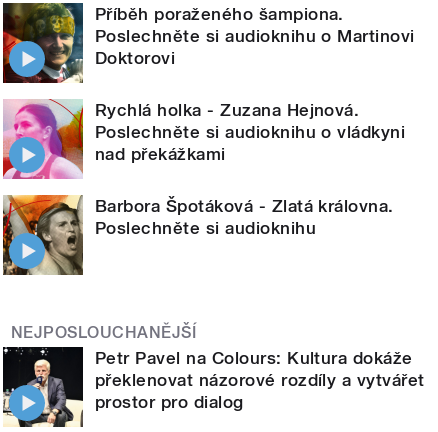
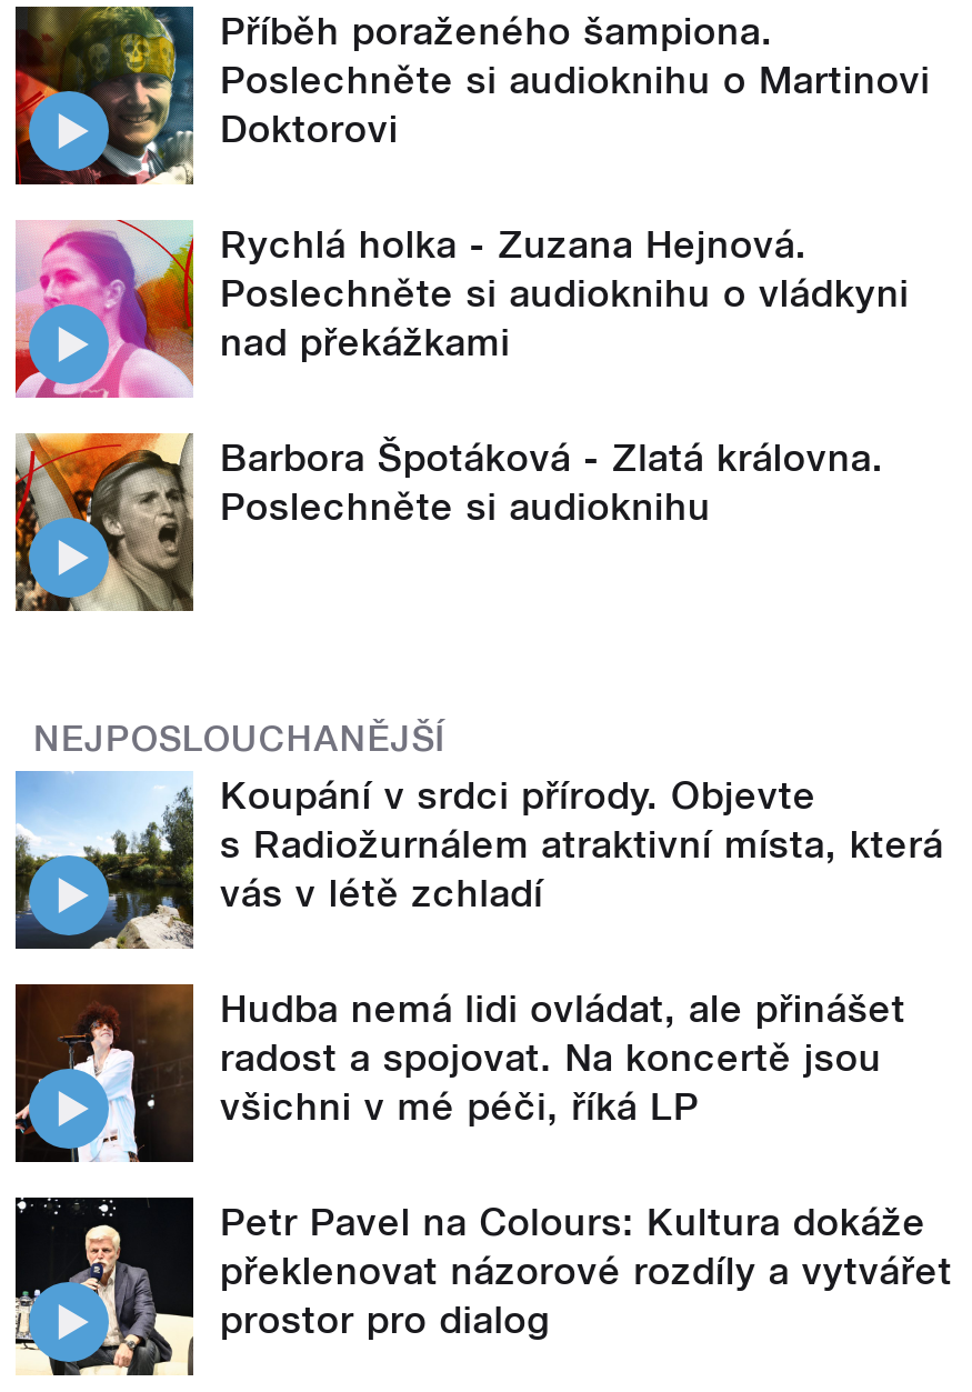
+ [image]
+ Koupání v srdci přírody. Objevte
+ s Radiožurnálem atraktivní místa, která
+ vás v létě zchladí
+ Hudba nemá lidi ovládat, ale přinášet
+ radost a spojovat. Na koncertě jsou
+ všichni v mé péči, říká LP

+ [image]
